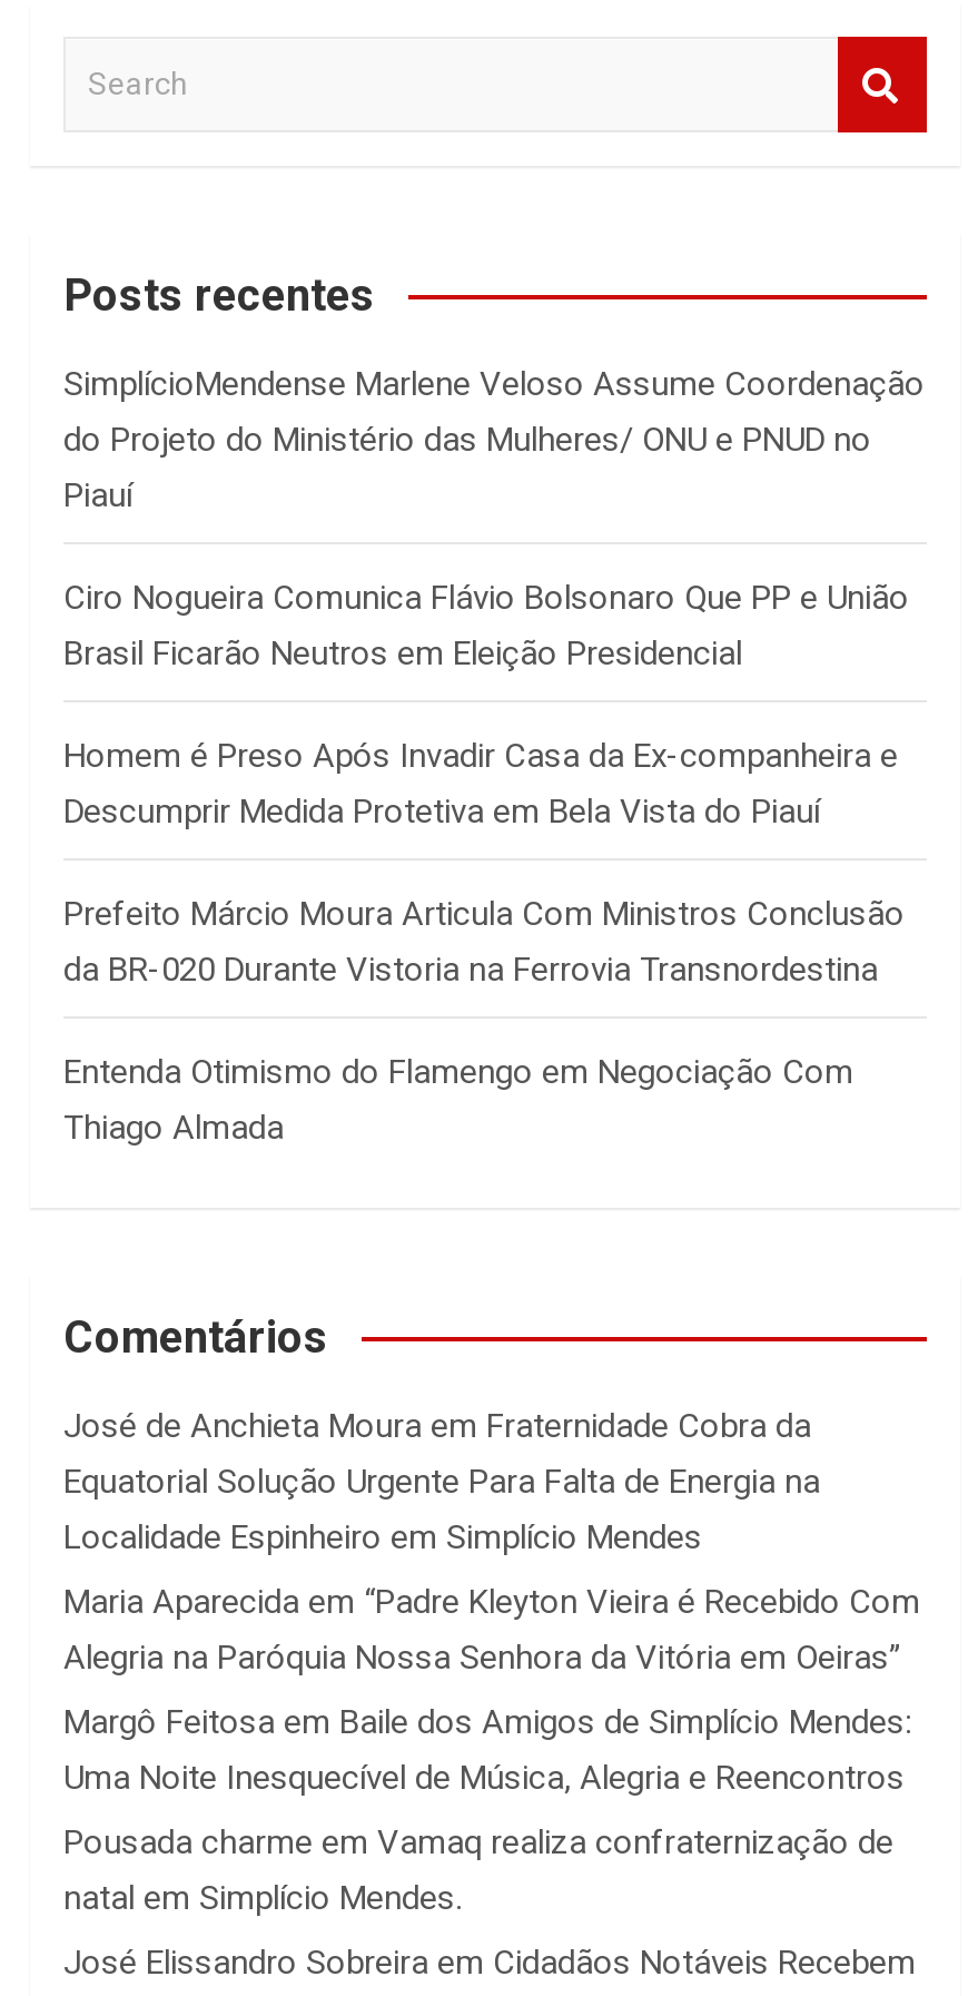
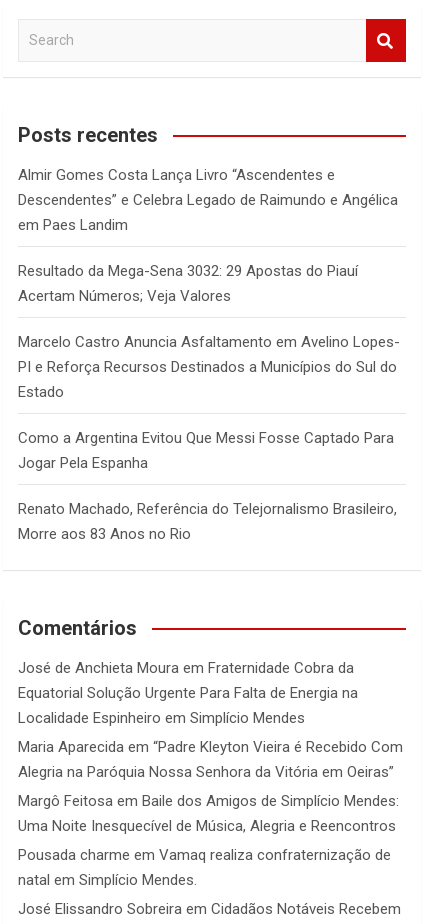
- SimplícioMendense Marlene Veloso Assume Coordenação
- do Projeto do Ministério das Mulheres/ ONU e PNUD no
- Piauí
+ Almir Gomes Costa Lança Livro “Ascendentes e
+ Descendentes” e Celebra Legado de Raimundo e Angélica
+ em Paes Landim

- Ciro Nogueira Comunica Flávio Bolsonaro Que PP e União
- Brasil Ficarão Neutros em Eleição Presidencial
+ Resultado da Mega-Sena 3032: 29 Apostas do Piauí
+ Acertam Números; Veja Valores

- Homem é Preso Após Invadir Casa da Ex-companheira e
- Descumprir Medida Protetiva em Bela Vista do Piauí
+ Marcelo Castro Anuncia Asfaltamento em Avelino Lopes-
+ PI e Reforça Recursos Destinados a Municípios do Sul do
+ Estado

- Prefeito Márcio Moura Articula Com Ministros Conclusão
- da BR-020 Durante Vistoria na Ferrovia Transnordestina
+ Como a Argentina Evitou Que Messi Fosse Captado Para
+ Jogar Pela Espanha

- Entenda Otimismo do Flamengo em Negociação Com
- Thiago Almada
+ Renato Machado, Referência do Telejornalismo Brasileiro,
+ Morre aos 83 Anos no Rio
